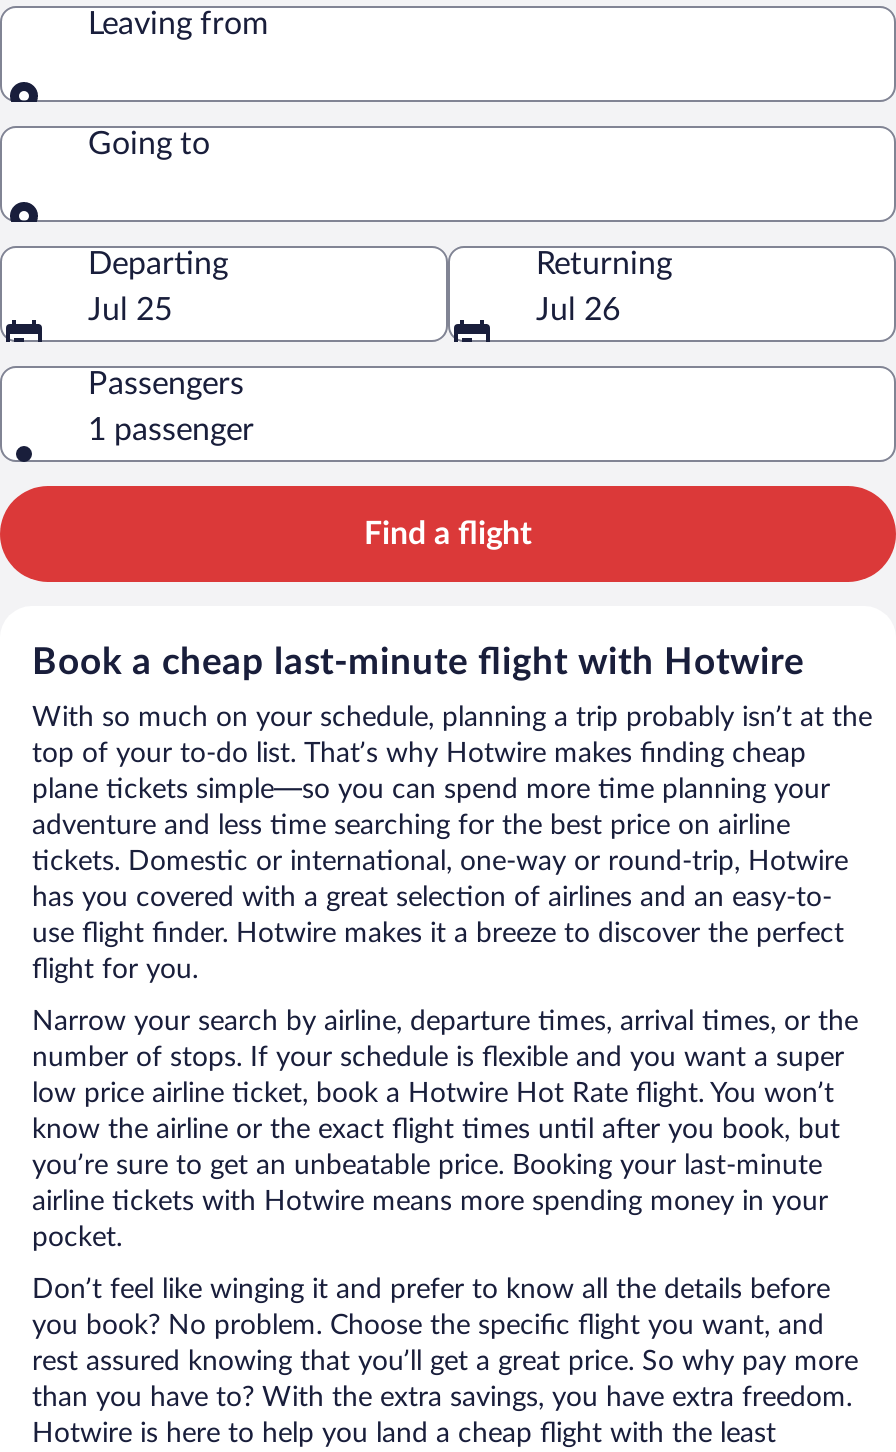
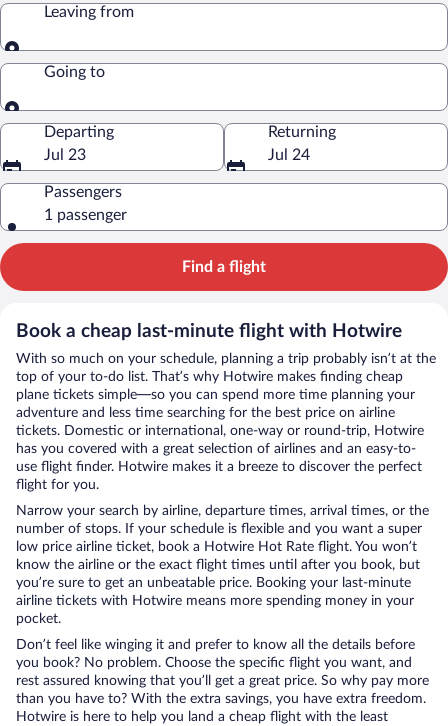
- Jul 25
+ Jul 23

- Jul 26
+ Jul 24
